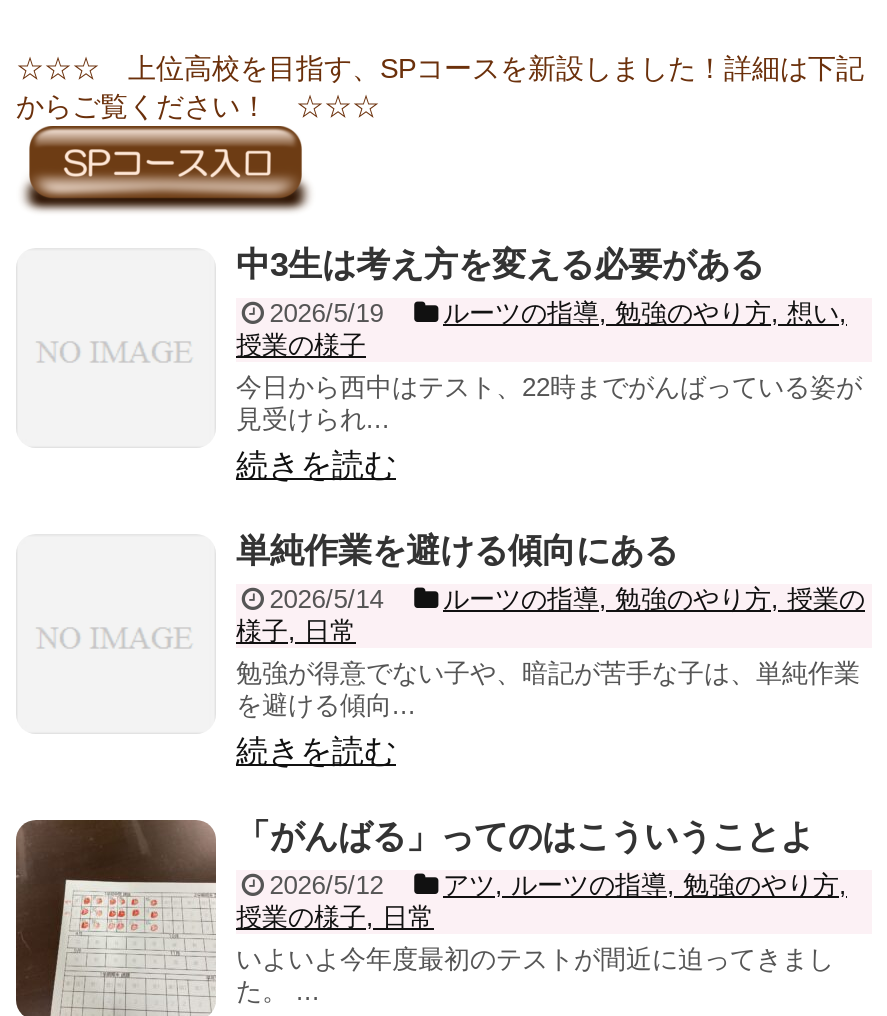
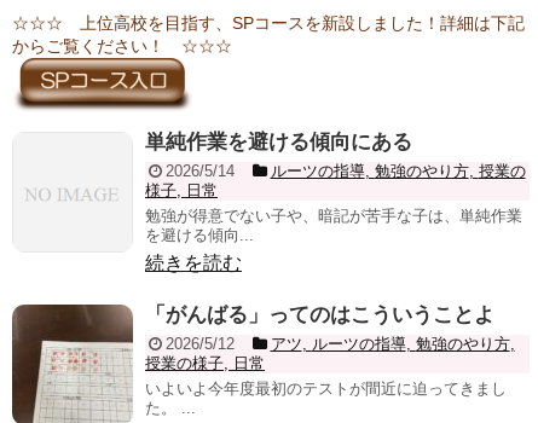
- 中3生は考え方を変える必要がある
- 2026/5/19
- ルーツの指導,勉強のやり方,想い,
- 授業の様子
- 今日から西中はテスト、22時までがんばっている姿が
- 見受けられ...
- 続きを読む
